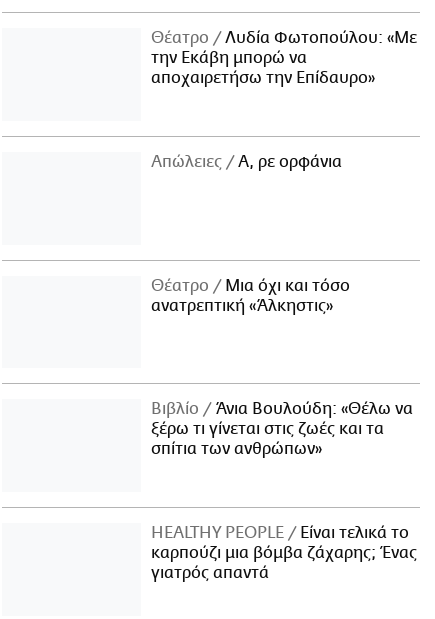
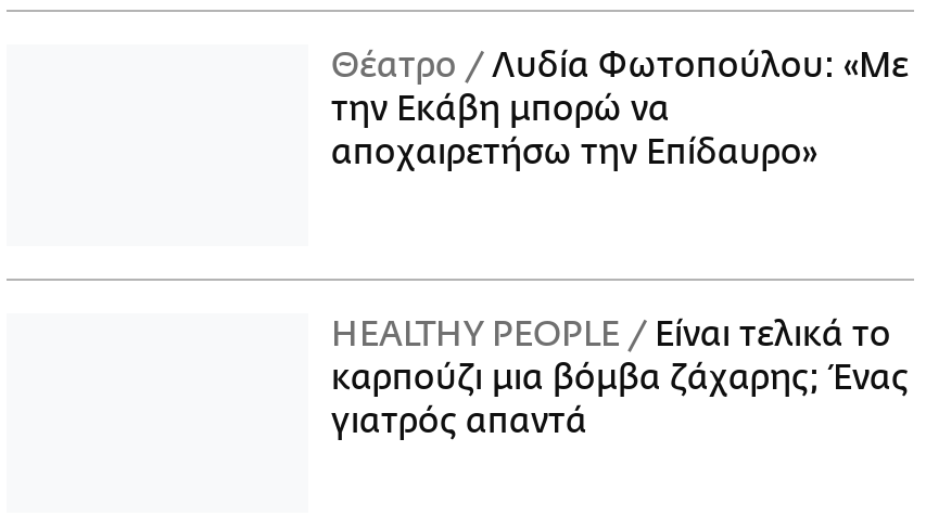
- Απώλειες Α, ρε ορφάνια

- Θέατρο Μια όχι και τόσο
- ανατρεπτική «Άλκηστις»

- Βιβλίο Άνια Βουλούδη: «Θέλω να
- ξέρω τι γίνεται στις ζωές και τα
- σπίτια των ανθρώπων»
